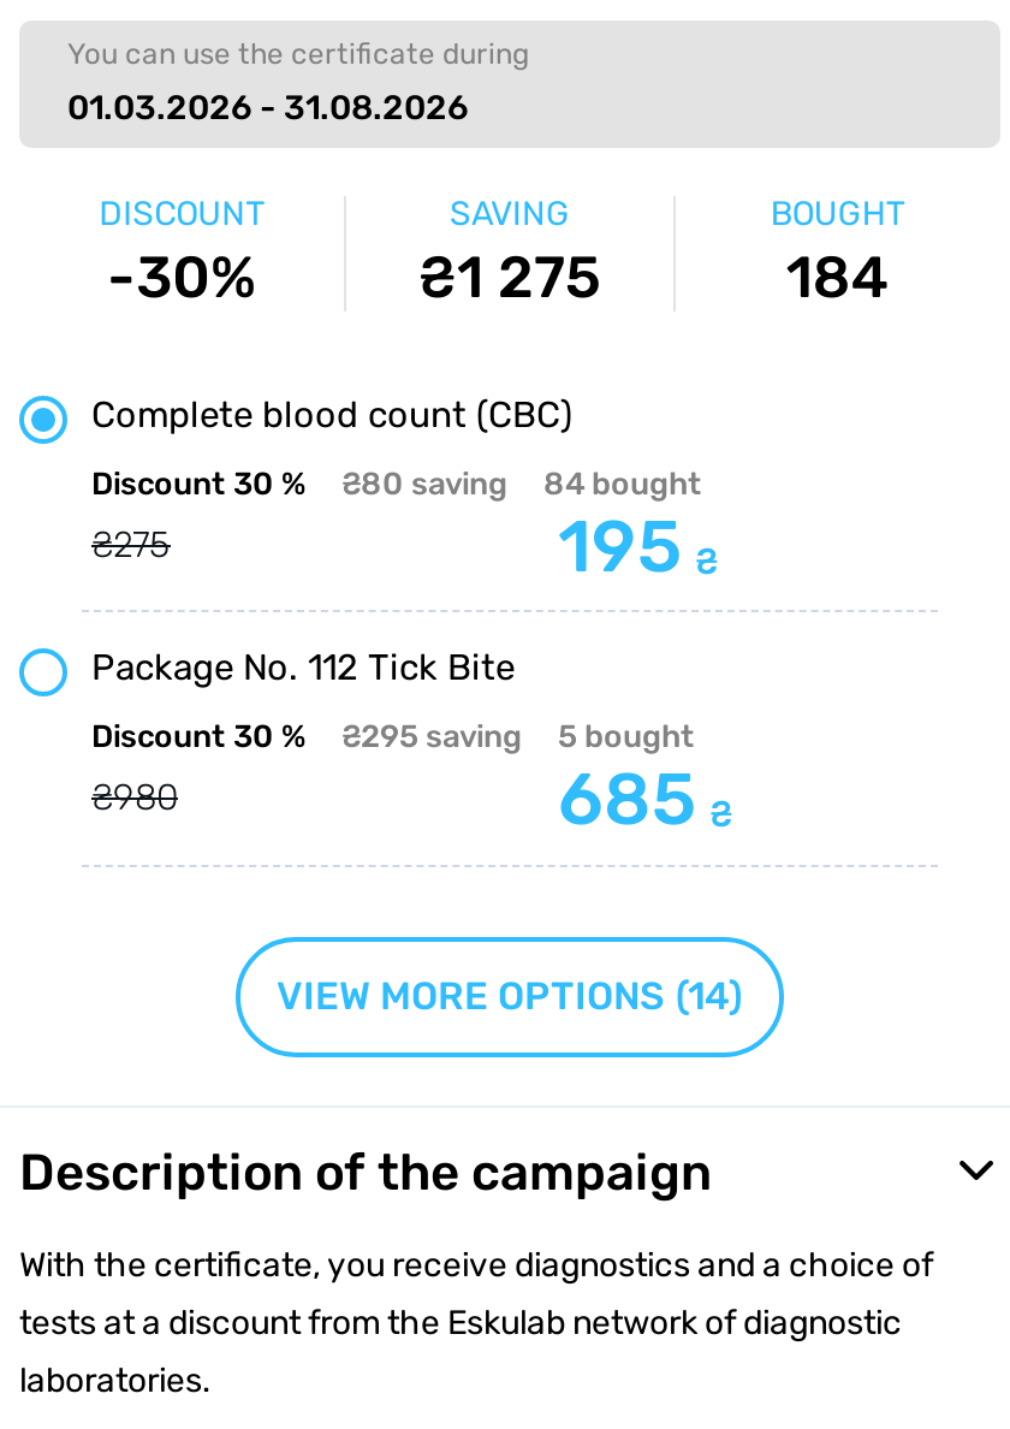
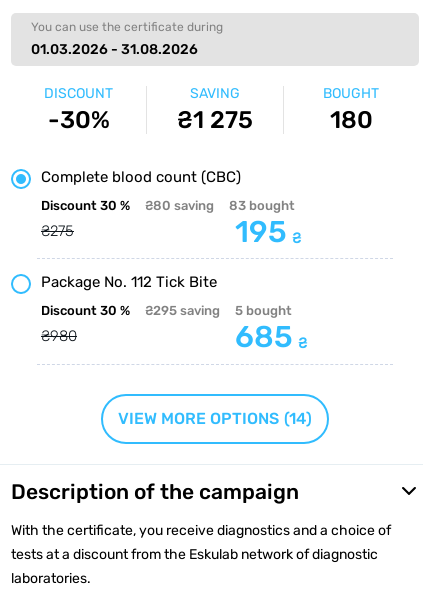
- 184
+ 180

- 84 bought
+ 83 bought
